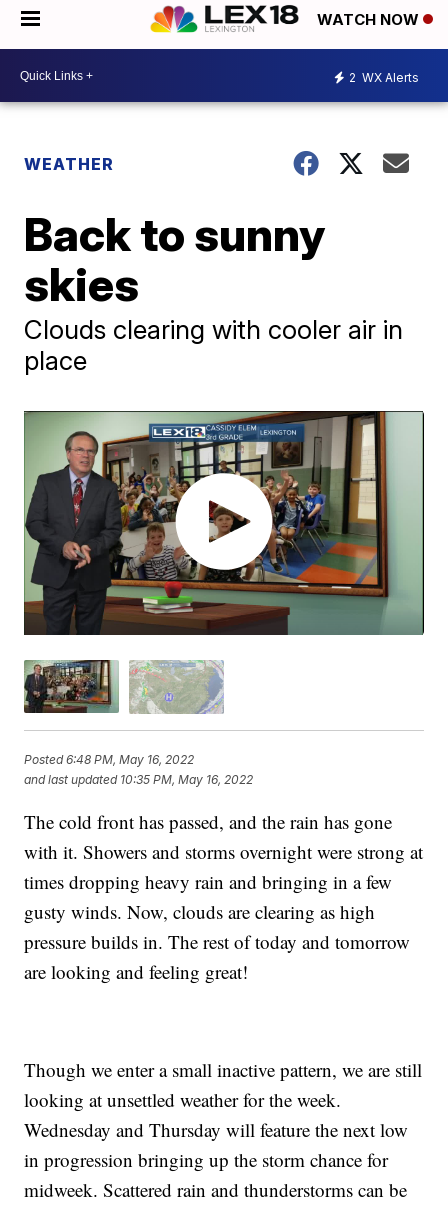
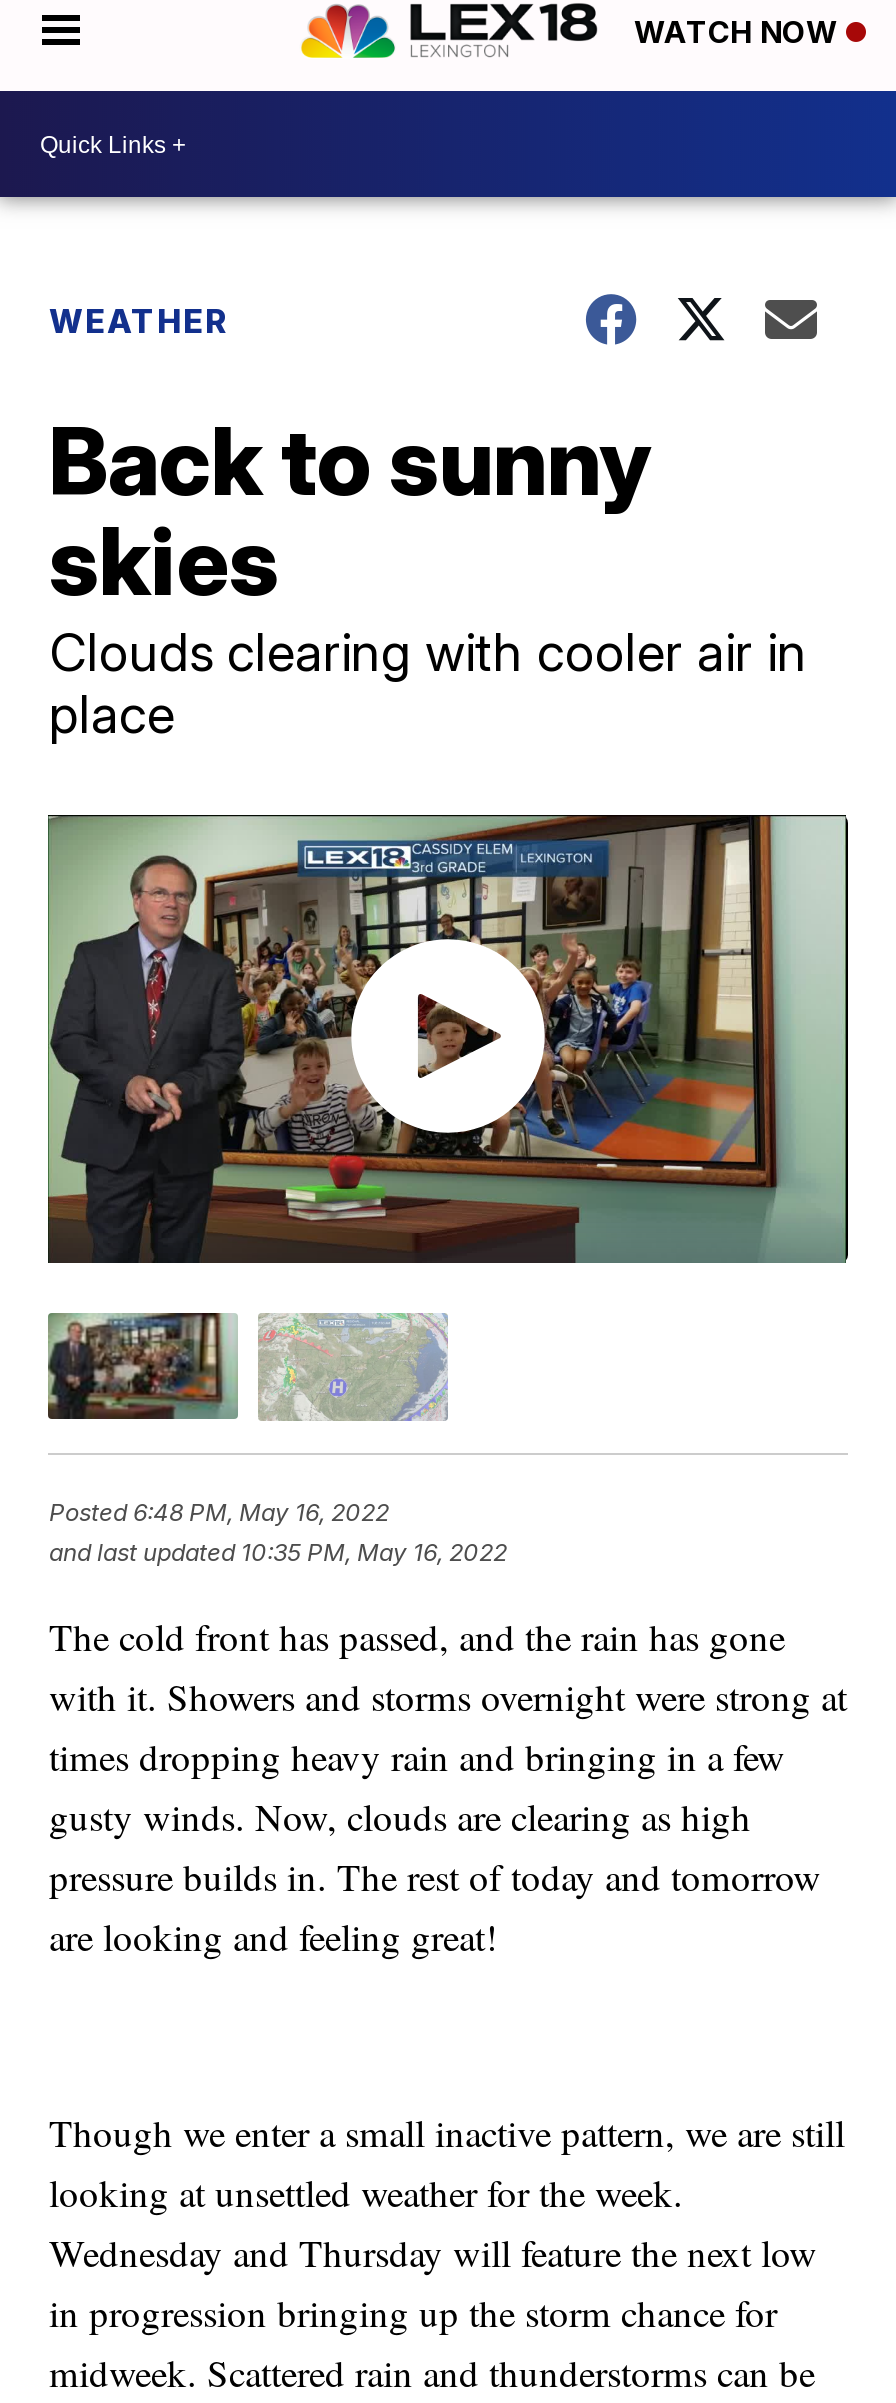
- 2 WX Alerts
